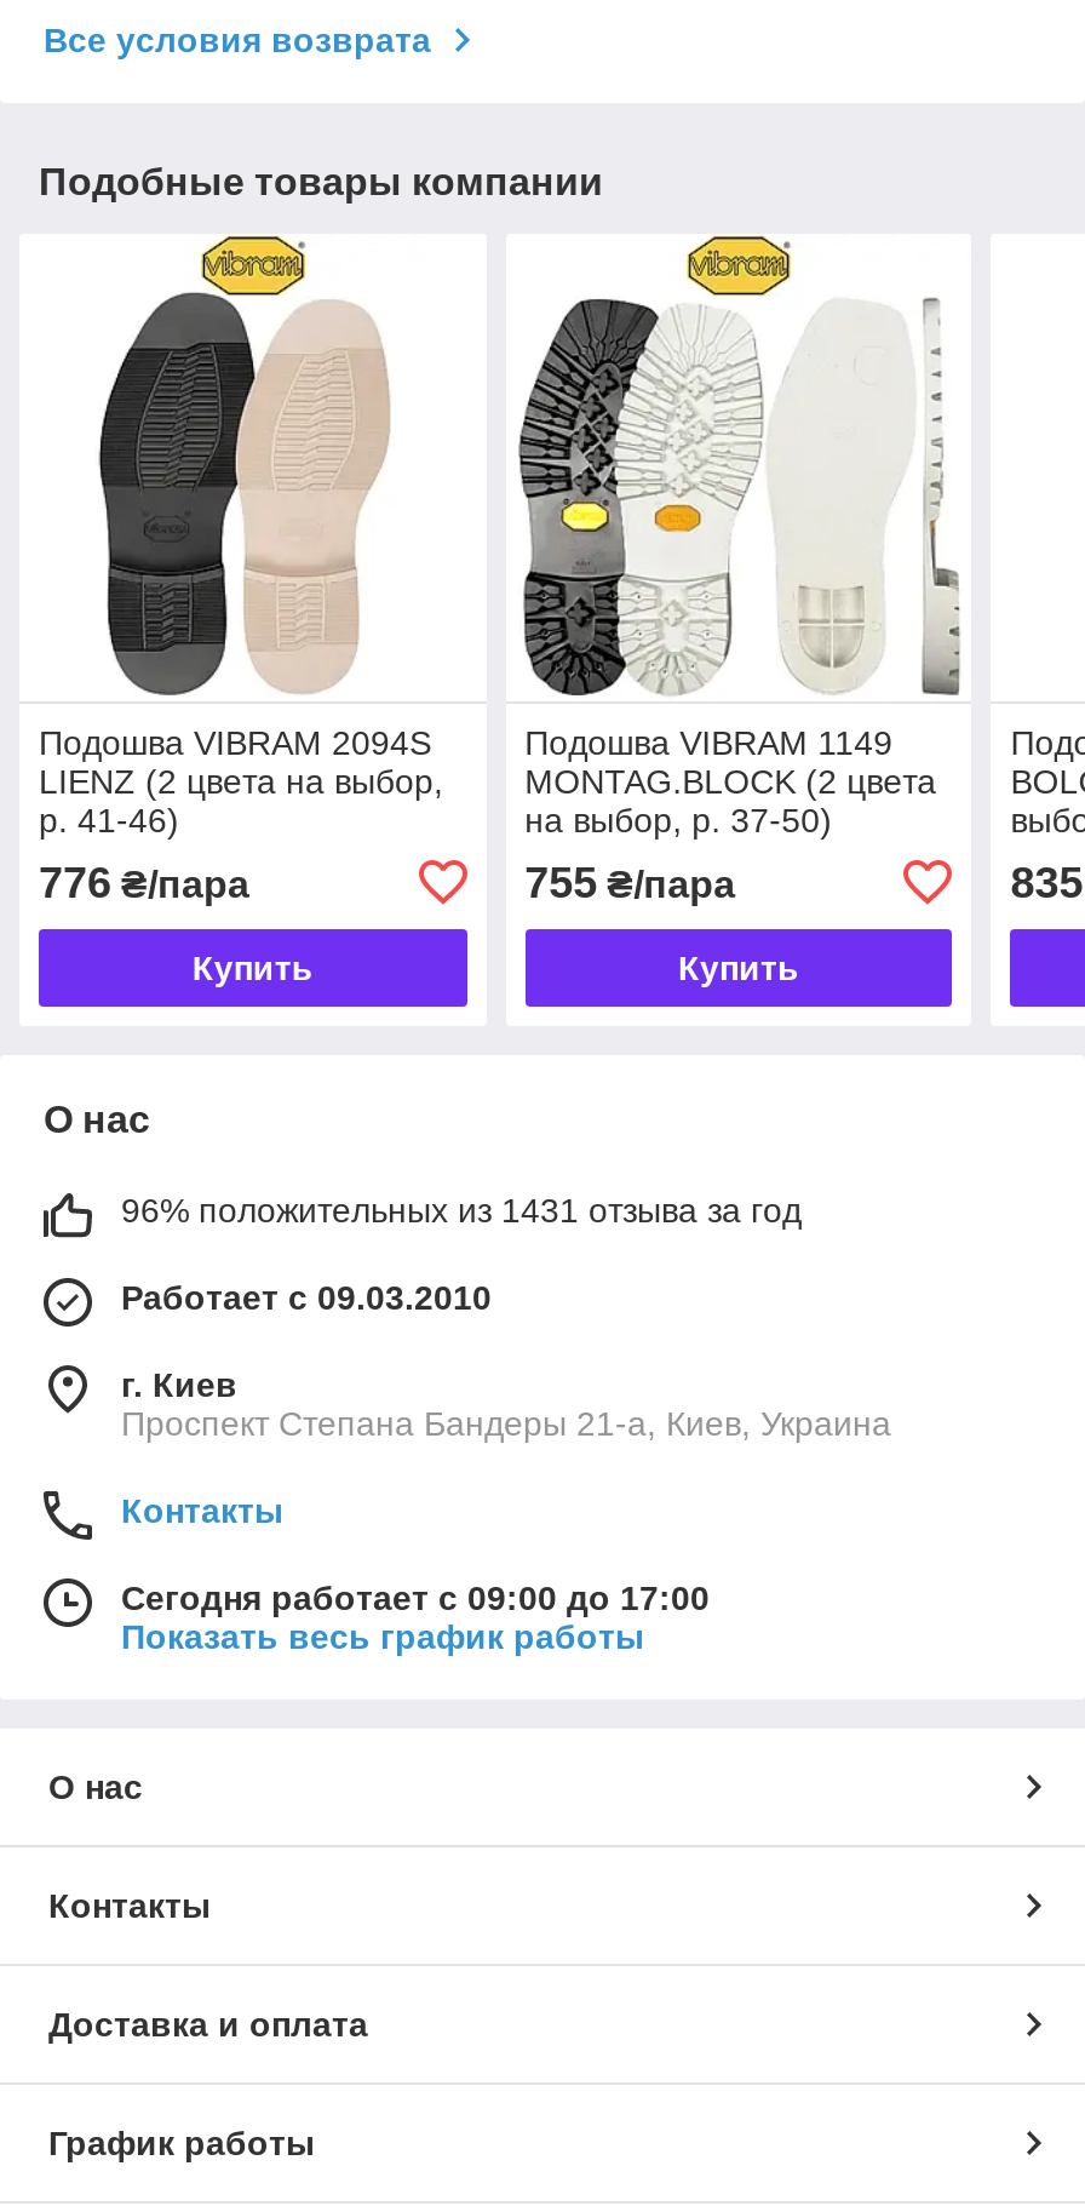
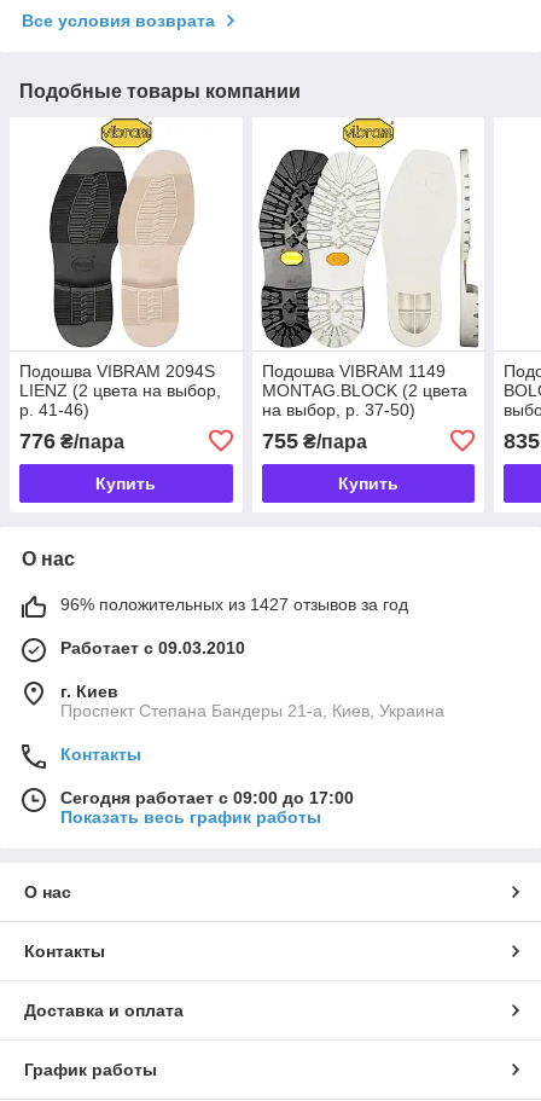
- 96% положительных из 1431 отзыва за год
+ 96% положительных из 1427 отзывов за год
